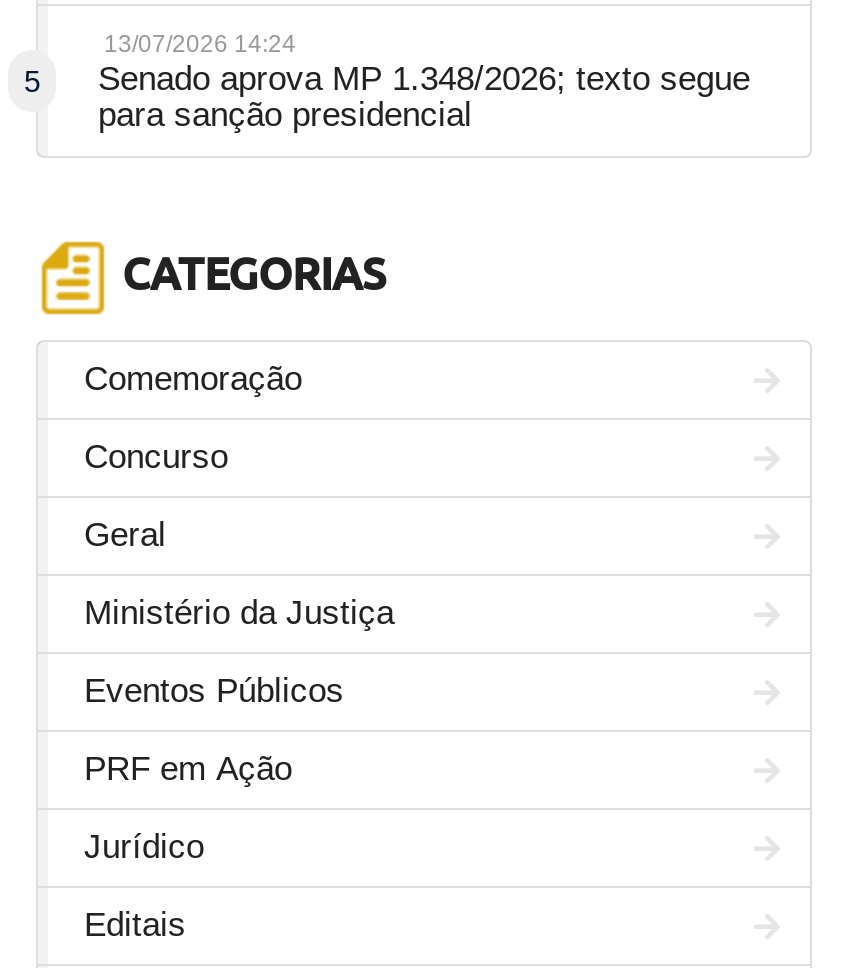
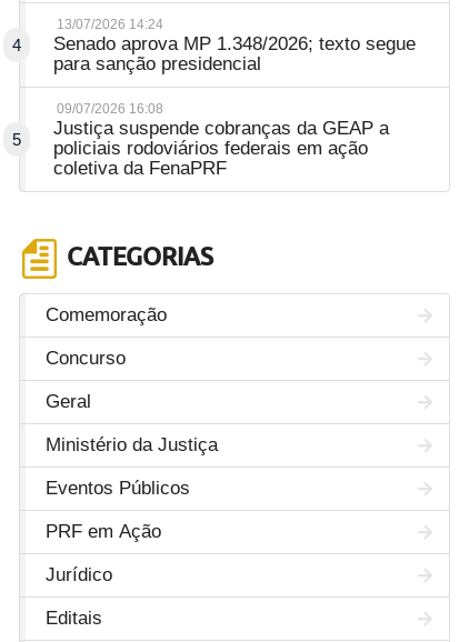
- 5 Senado aprova MP 1.348/2026; texto segue
+ 4 Senado aprova MP 1.348/2026; texto segue

+ 5

+ 09/07/2026 16:08
+ Justiça suspende cobranças da GEAP a
+ policiais rodoviários federais em ação
+ coletiva da FenaPRF
